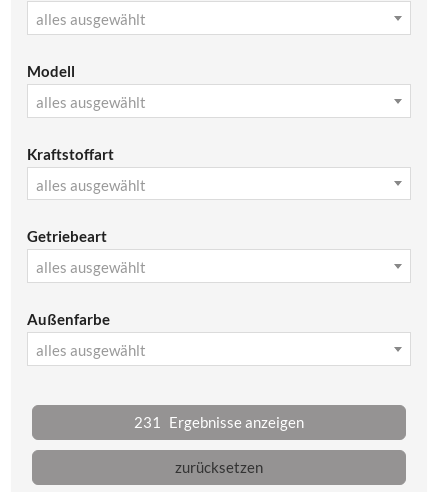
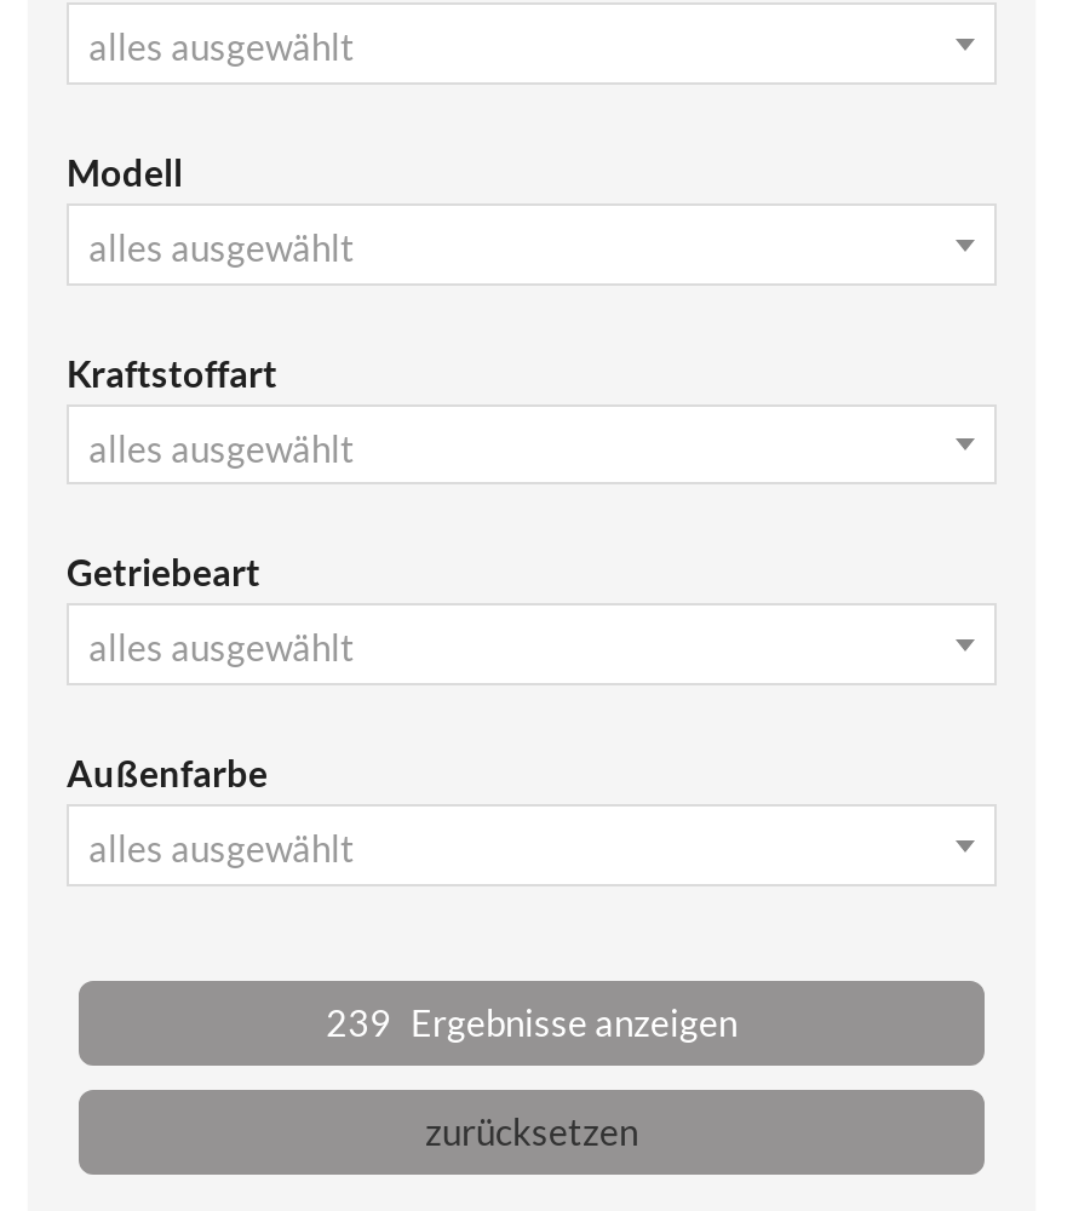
- 231 Ergebnisse anzeigen
+ 239 Ergebnisse anzeigen
